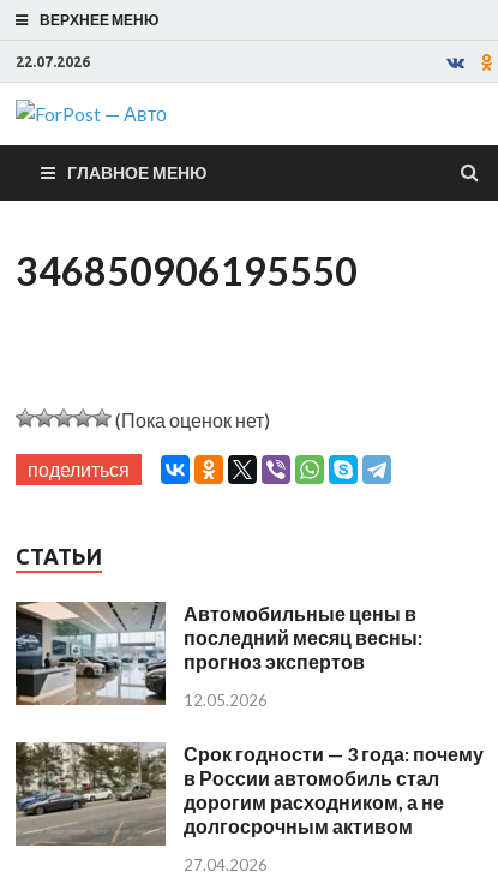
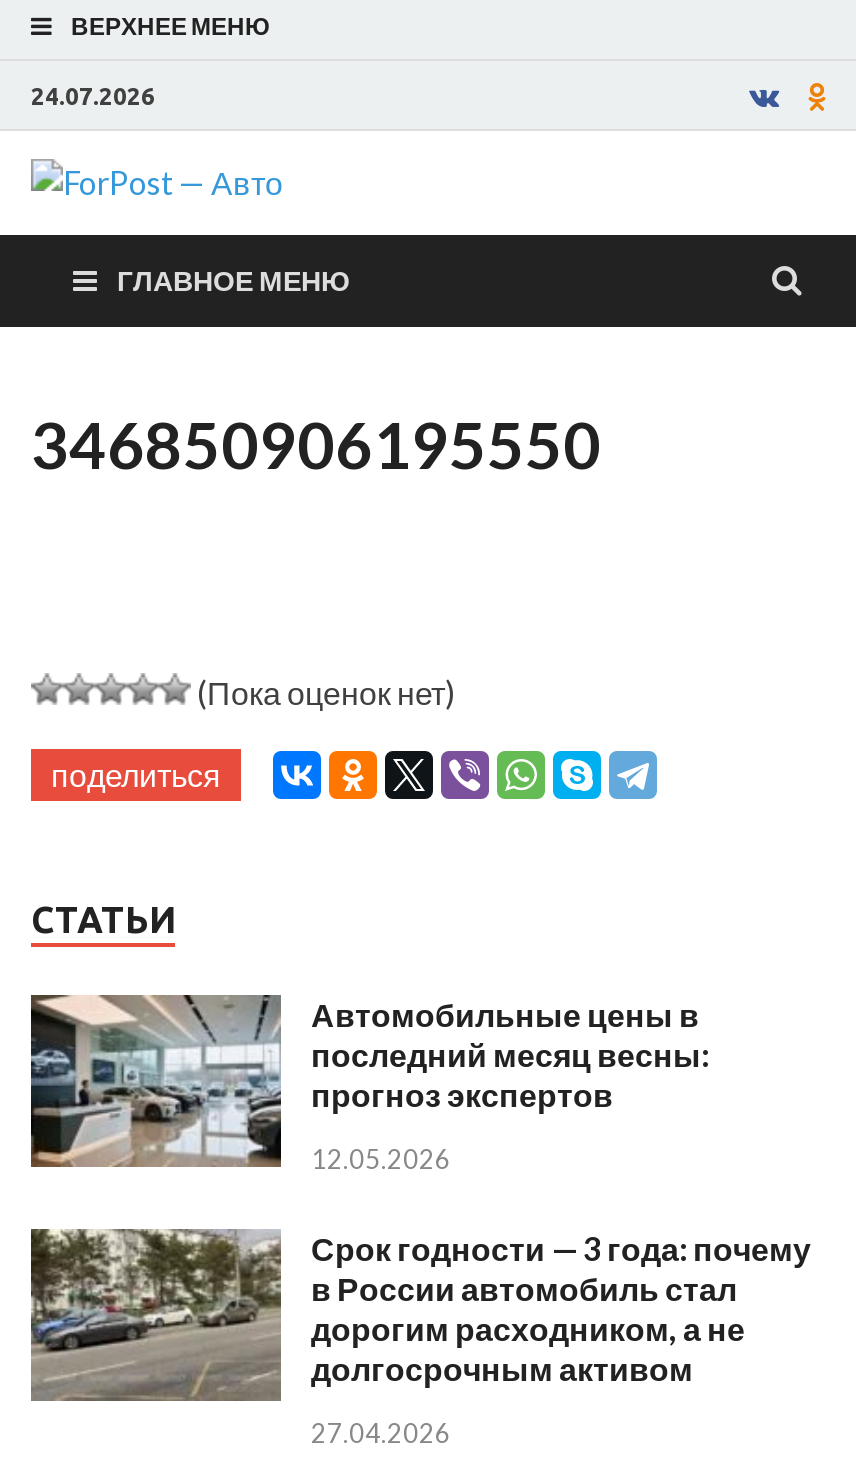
- 22.07.2026
+ 24.07.2026
